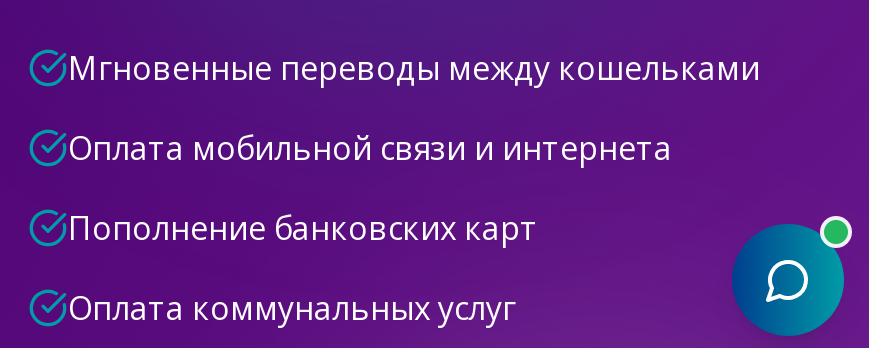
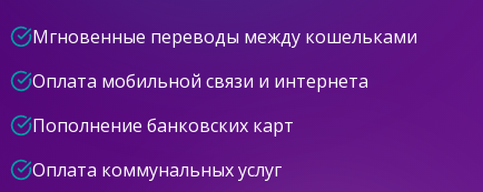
- [image]
